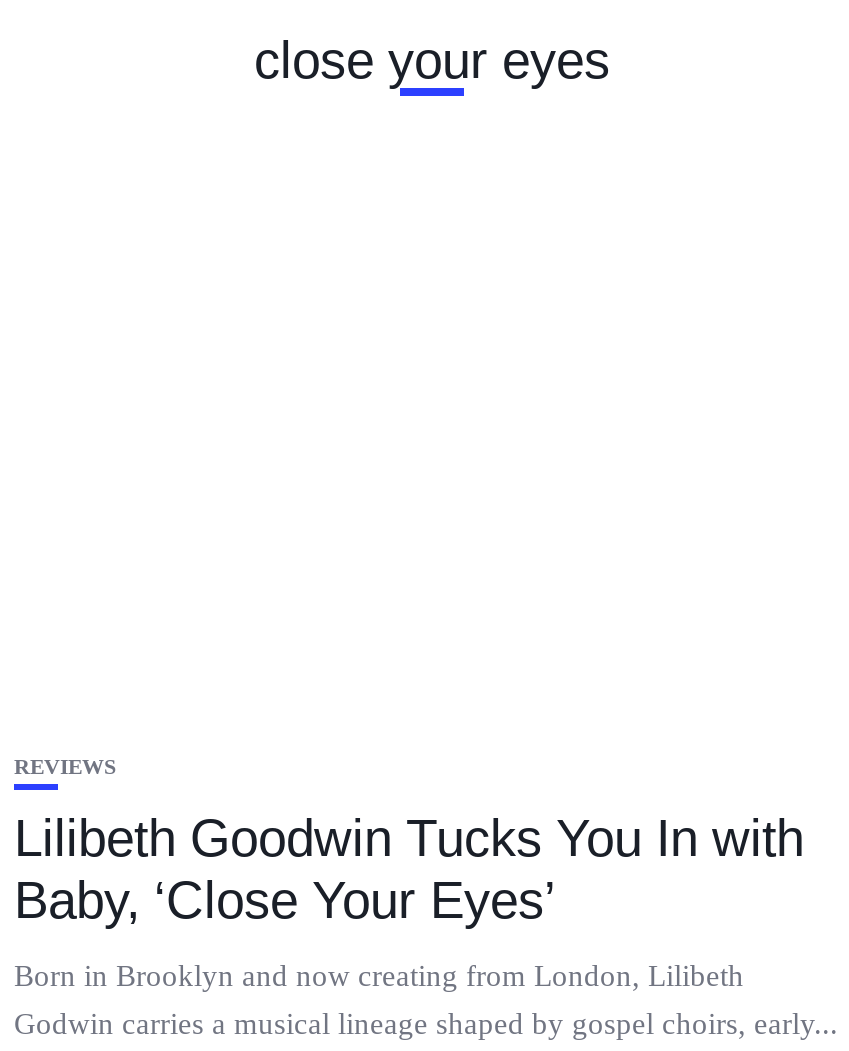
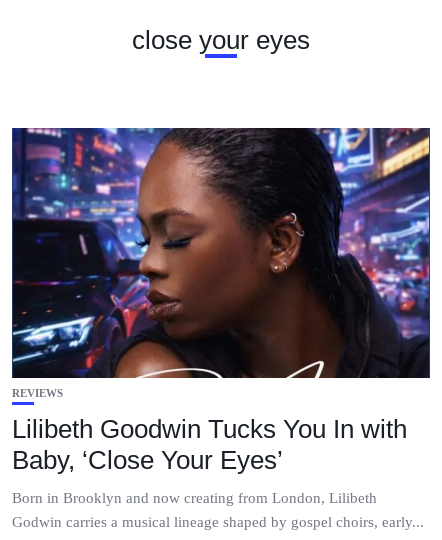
+ [image]
